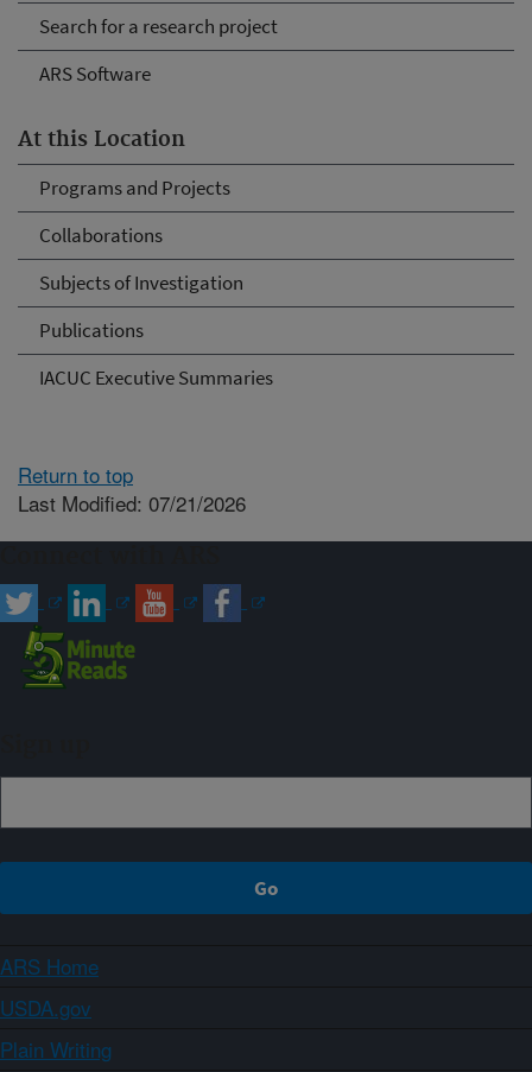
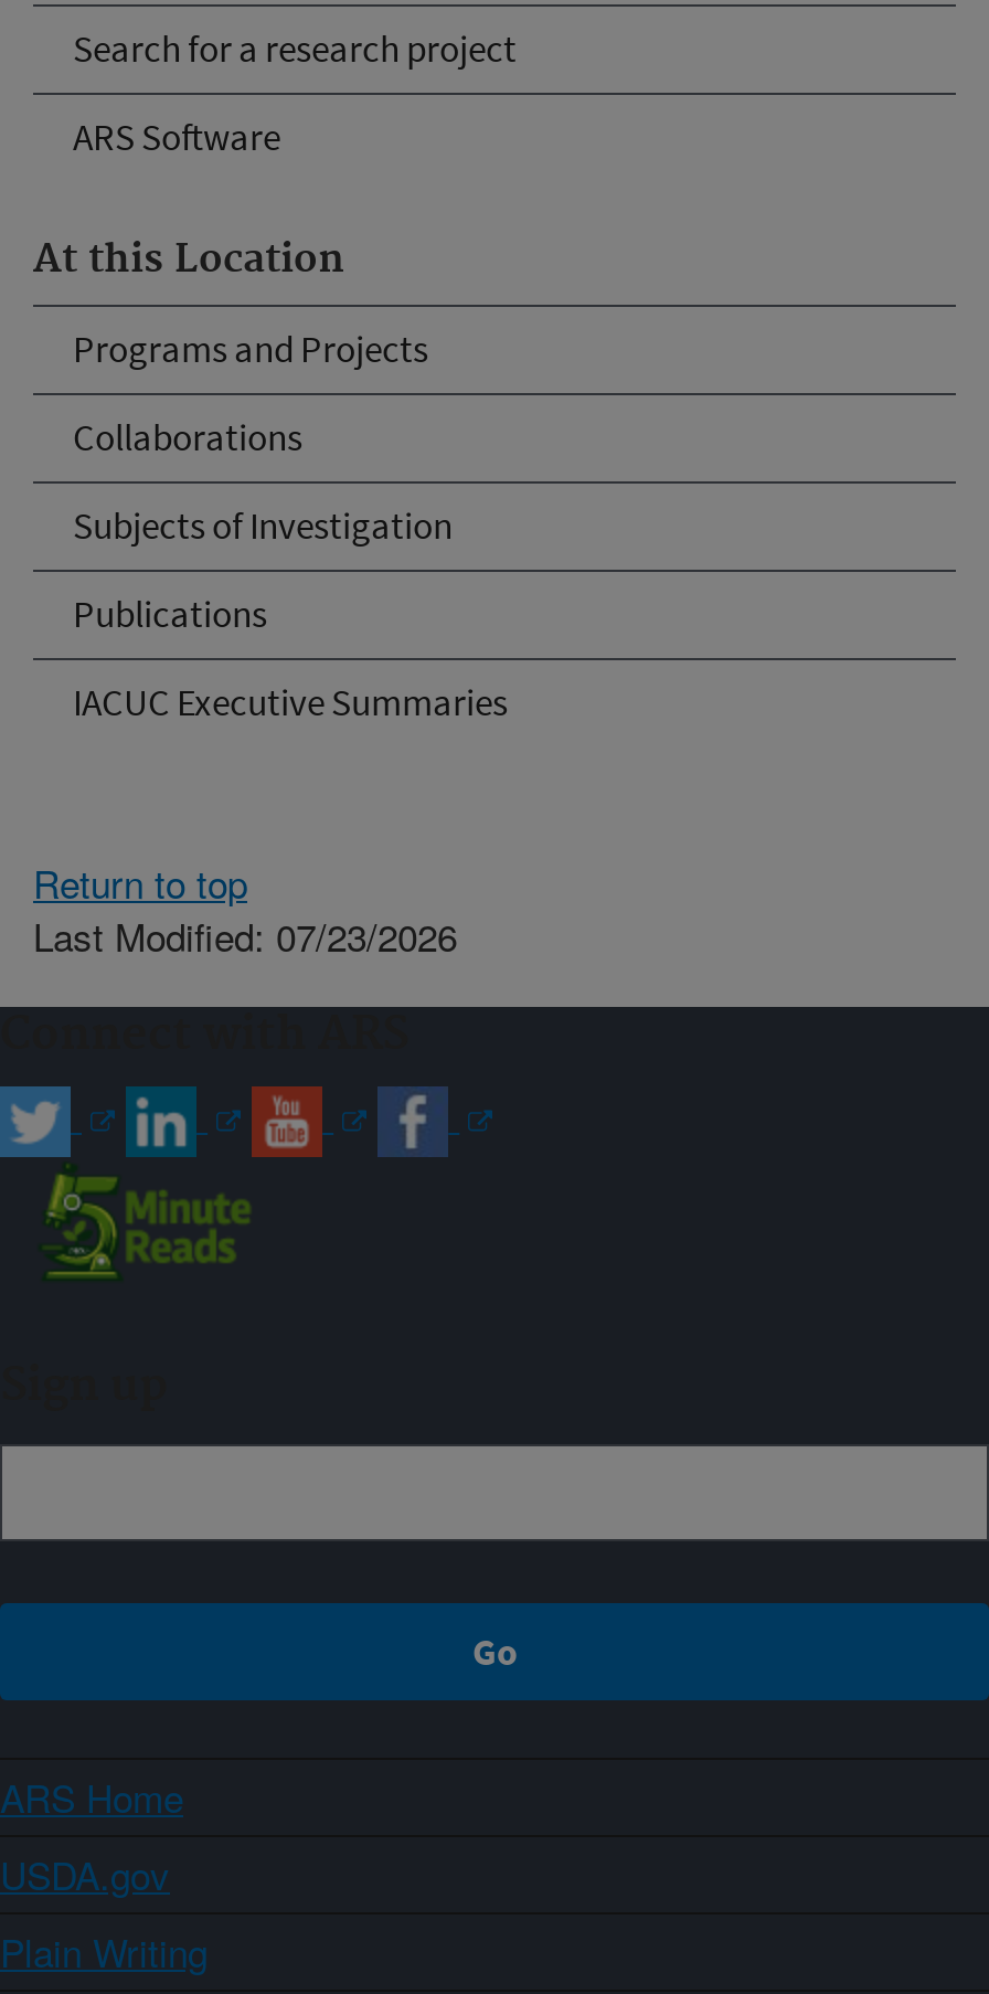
- Last Modified: 07/21/2026
+ Last Modified: 07/23/2026
